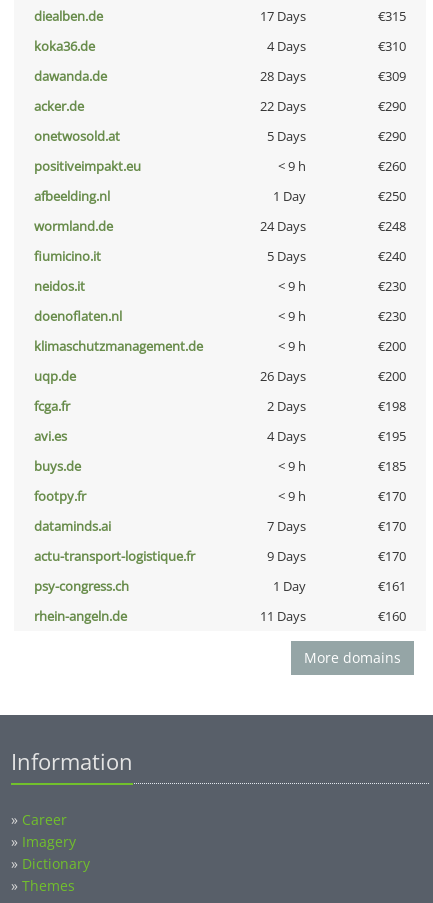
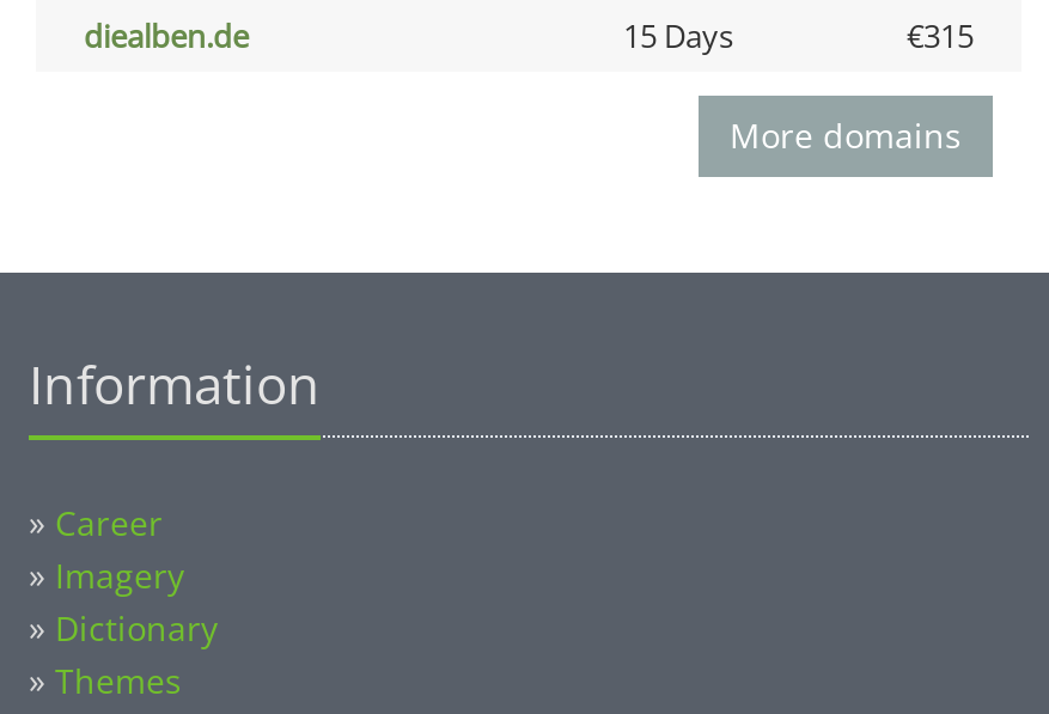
- 17 Days
+ 15 Days

- koka36.de
- 4 Days
- €310
- dawanda.de
- 28 Days
- €309
- acker.de
- 22 Days
- €290
- onetwosold.at
- 5 Days
- €290
- positiveimpakt.eu
- < 9 h
- €260
- afbeelding.nl
- 1 Day
- €250
- wormland.de
- 24 Days
- €248
- fiumicino.it
- 5 Days
- €240
- neidos.it
- < 9 h
- €230
- doenoflaten.nl
- < 9 h
- €230
- klimaschutzmanagement.de
- < 9 h
- €200
- uqp.de
- 26 Days
- €200
- fcga.fr
- 2 Days
- €198
- avi.es
- 4 Days
- €195
- buys.de
- < 9 h
- €185
- footpy.fr
- < 9 h
- €170
- dataminds.ai
- 7 Days
- €170
- actu-transport-logistique.fr
- 9 Days
- €170
- psy-congress.ch
- 1 Day
- €161
- rhein-angeln.de
- 11 Days
- €160
